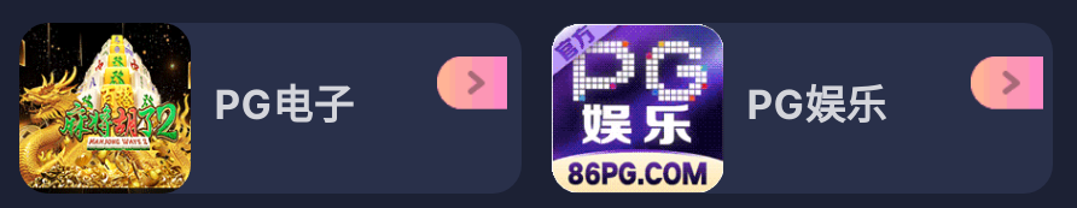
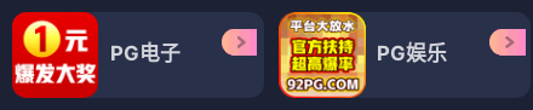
- [image]
+ [image]

- [image]
+ [image]
